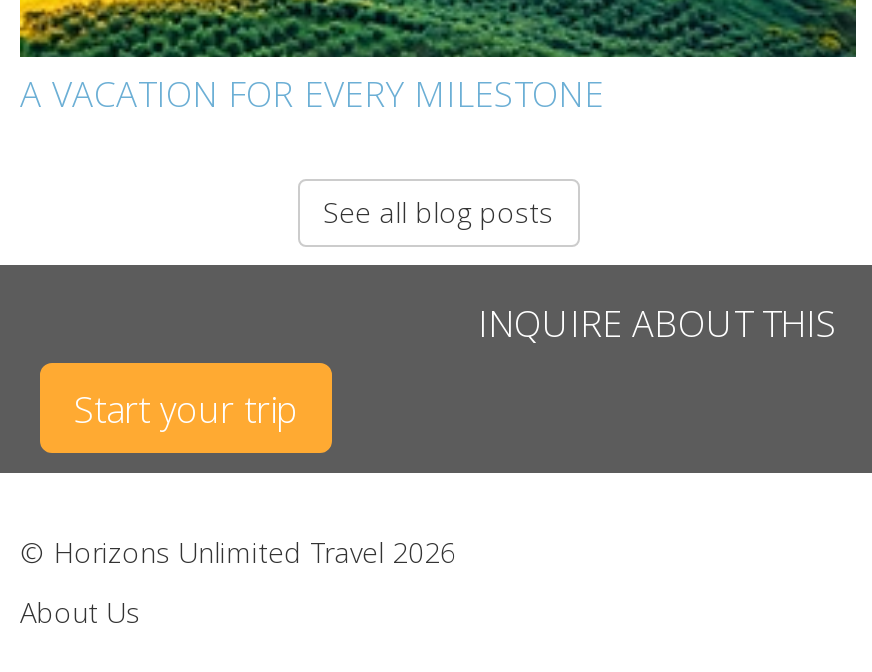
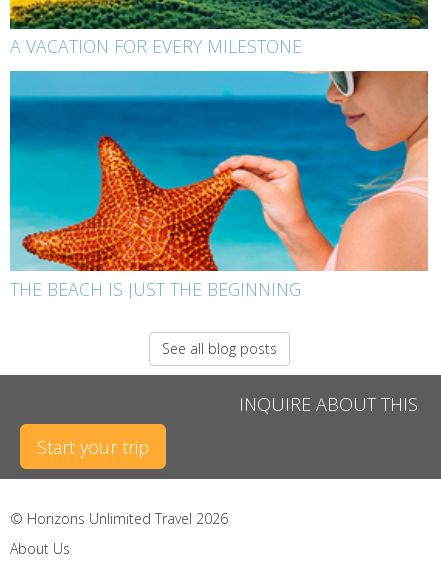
+ [image]
+ THE BEACH IS JUST THE BEGINNING
